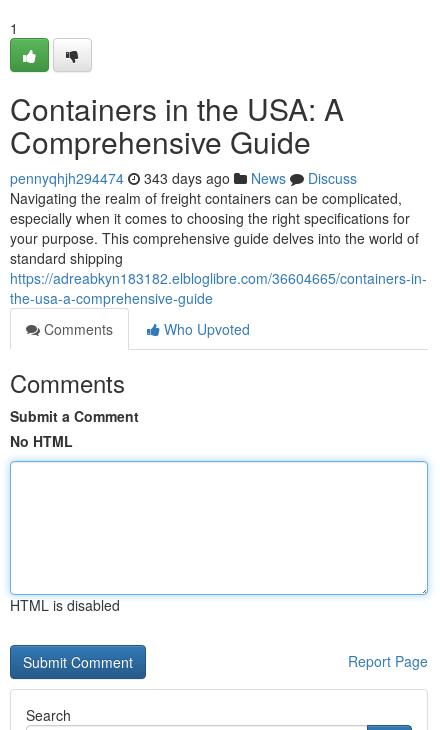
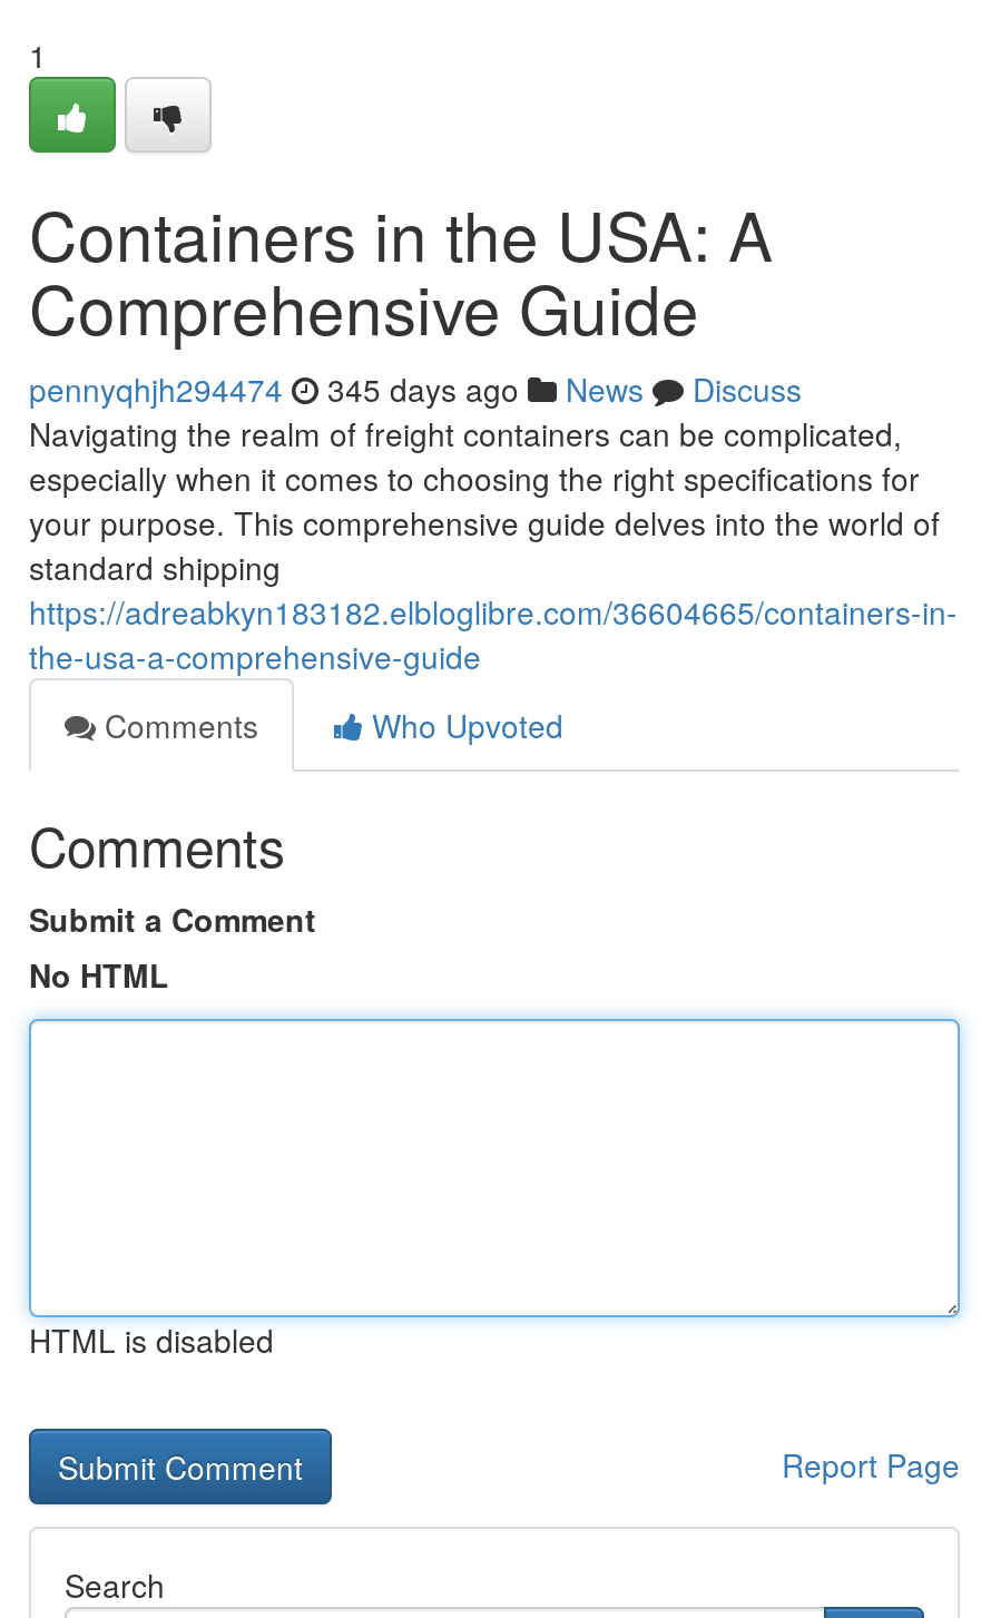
- pennyqhjh294474 343 days ago News Discuss
+ pennyqhjh294474 345 days ago News Discuss
